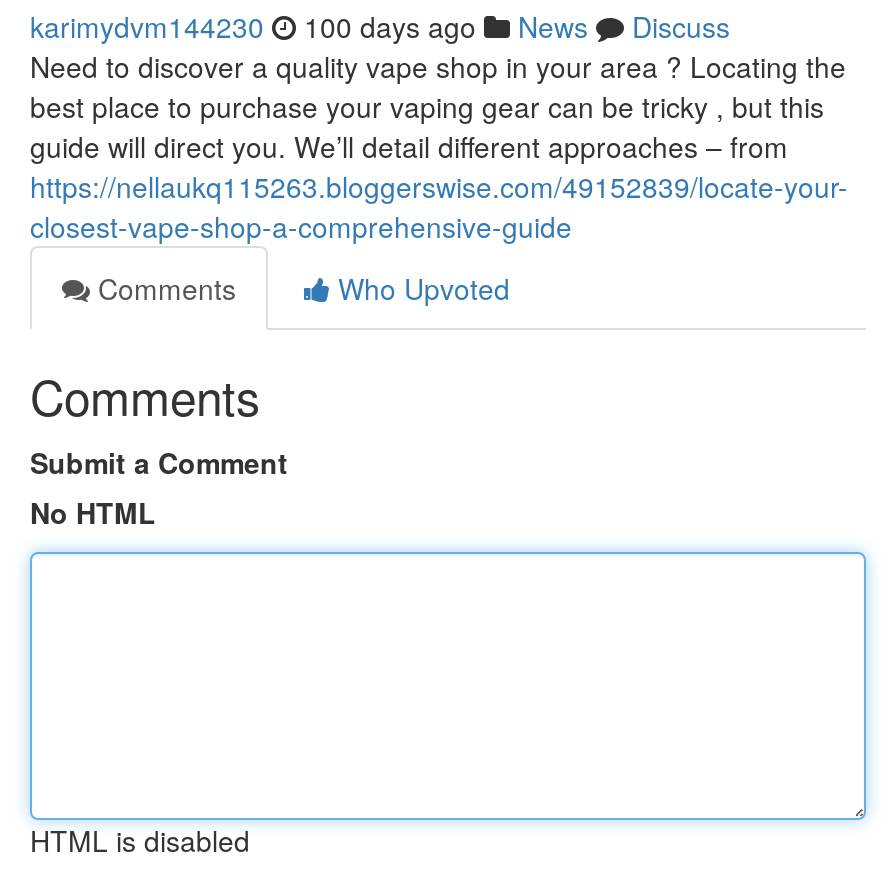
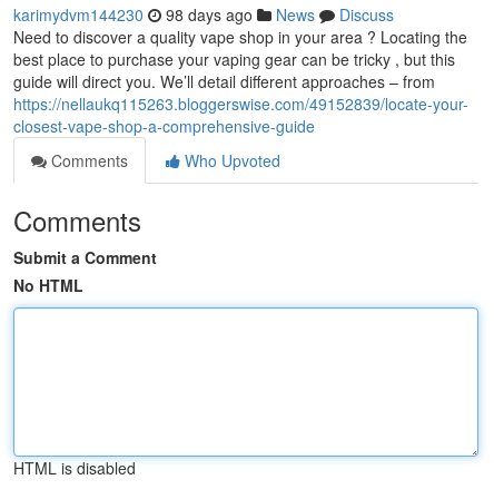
- karimydvm144230 100 days ago News Discuss
+ karimydvm144230 98 days ago News Discuss
